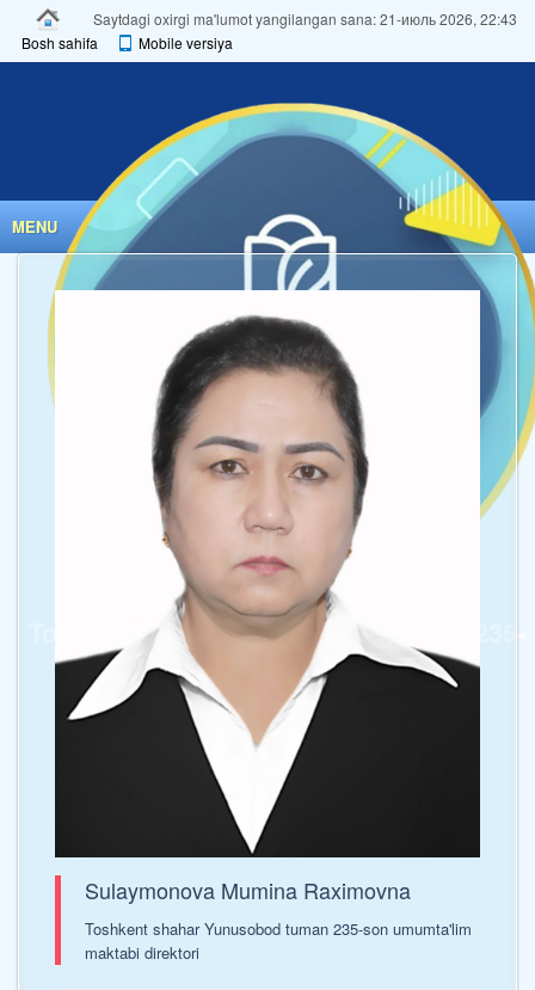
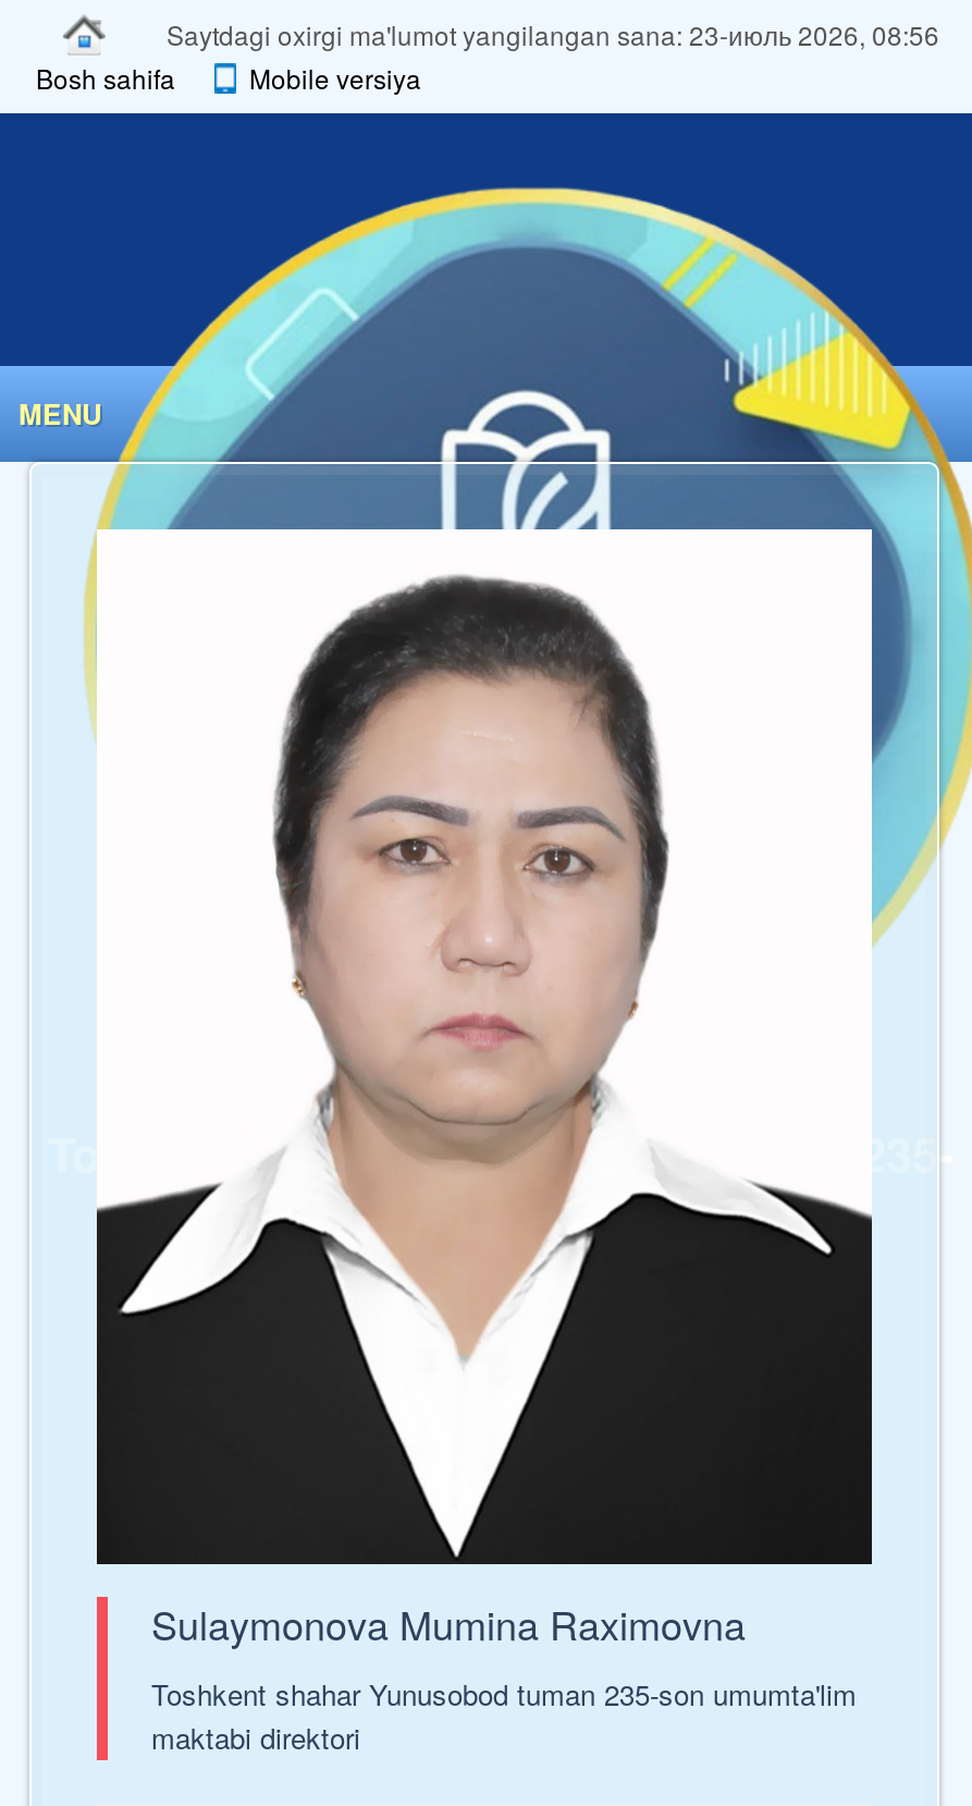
- Saytdagi oxirgi ma'lumot yangilangan sana: 21-июль 2026, 22:43
+ Saytdagi oxirgi ma'lumot yangilangan sana: 23-июль 2026, 08:56
